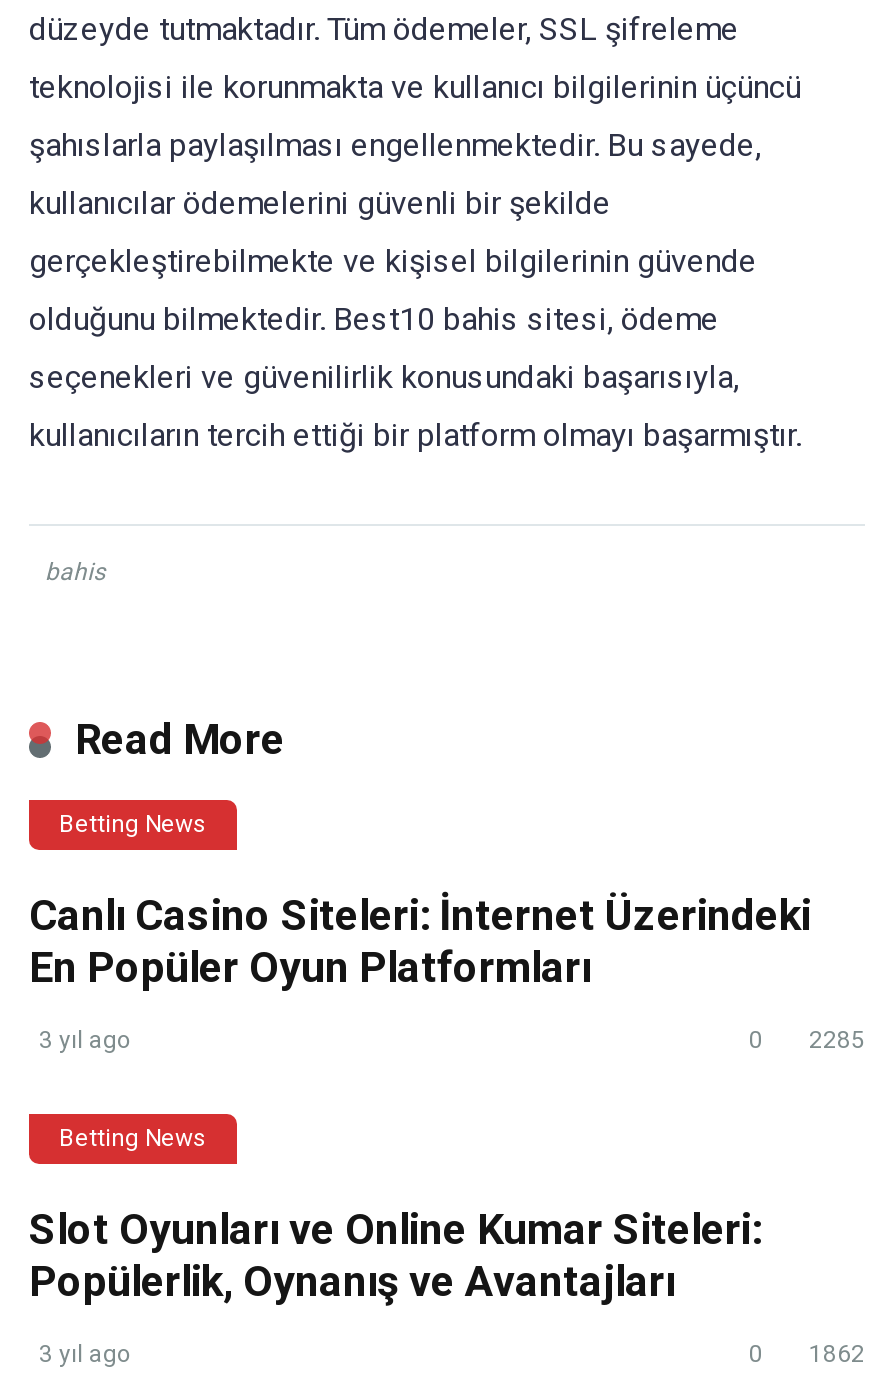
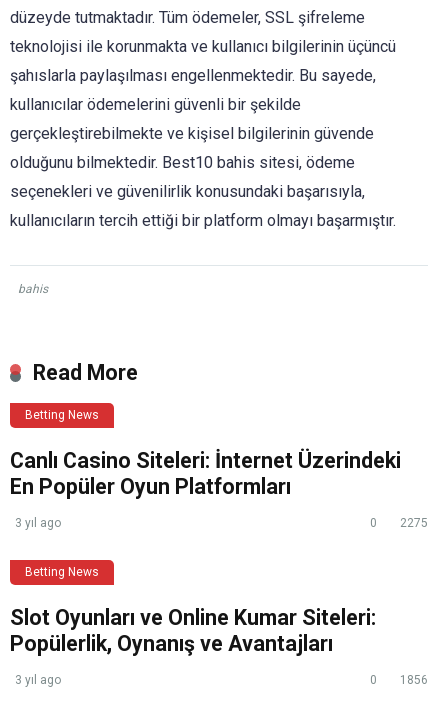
- 0 2285
+ 0 2275

- 0 1862
+ 0 1856
